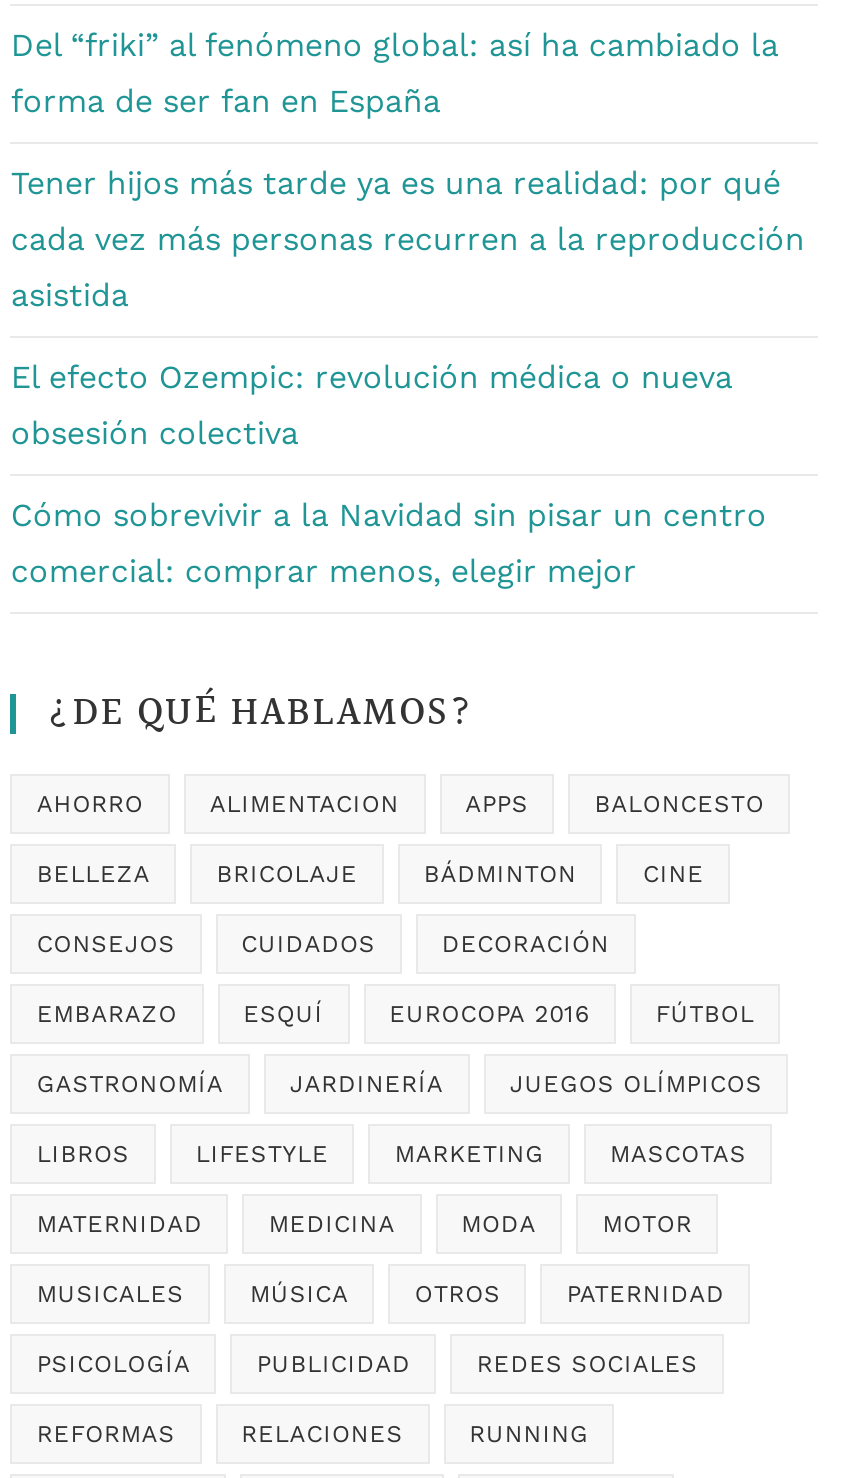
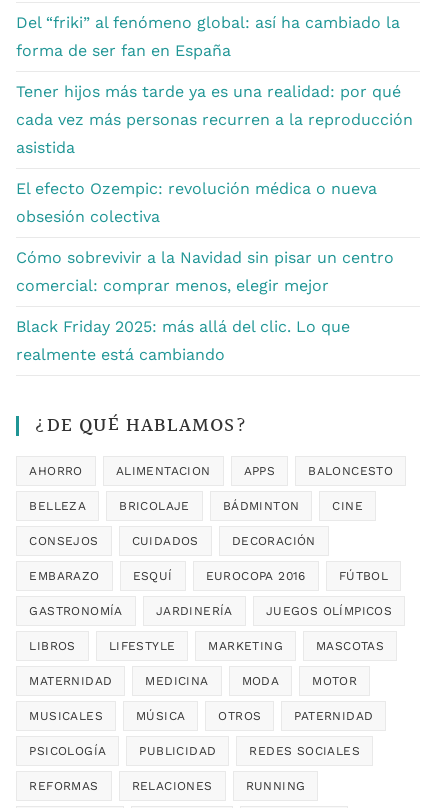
+ Black Friday 2025: más allá del clic. Lo que
+ realmente está cambiando
